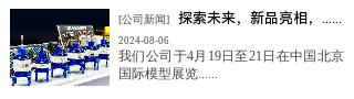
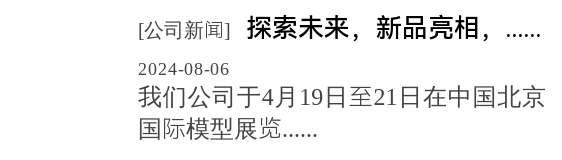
- [image]
